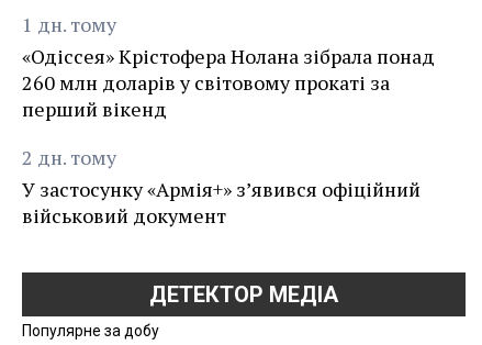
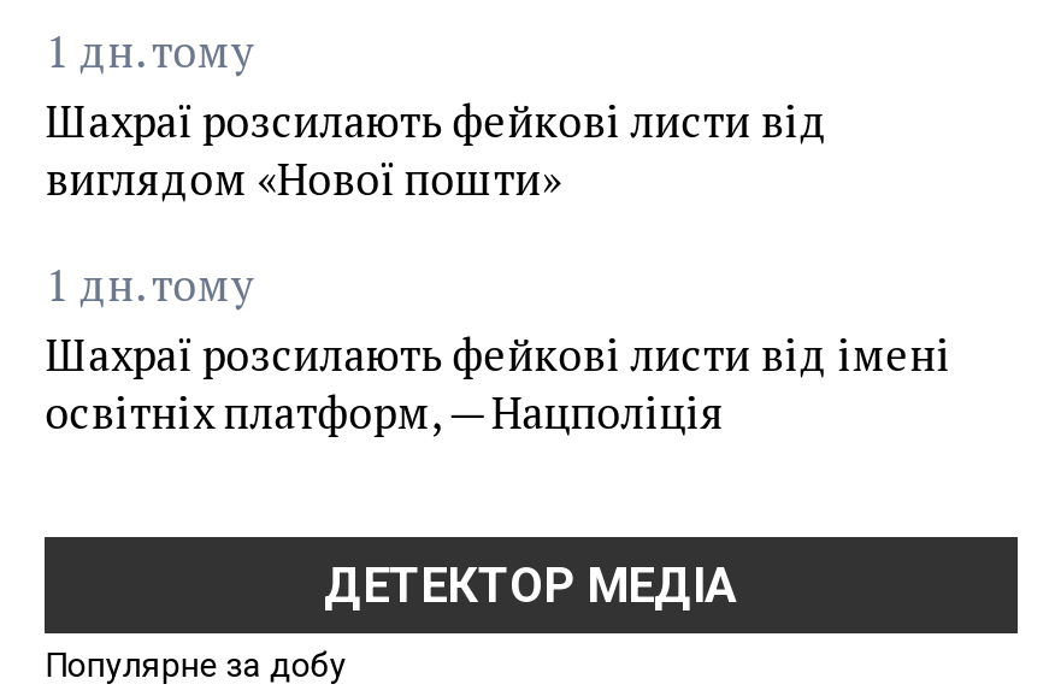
- «Одіссея» Крістофера Нолана зібрала понад
- 260 млн доларів у світовому прокаті за
- перший вікенд
+ Шахраї розсилають фейкові листи від
+ виглядом «Нової пошти»

- 2 дн. тому
- У застосунку «Армія+» зʼявився офіційний
- військовий документ
+ 1 дн. тому
+ Шахраї розсилають фейкові листи від імені
+ освітніх платформ, — Нацполіція
